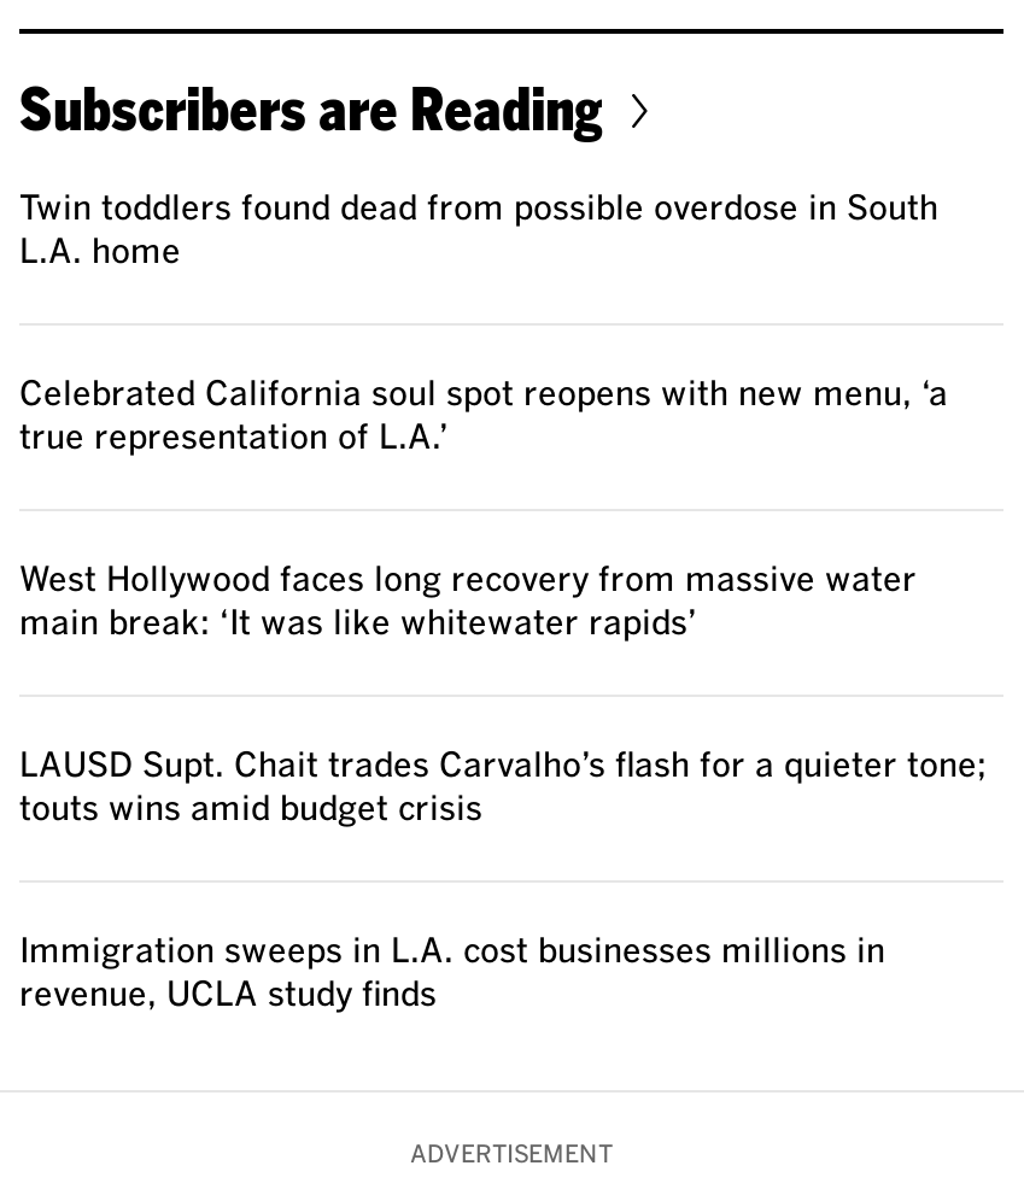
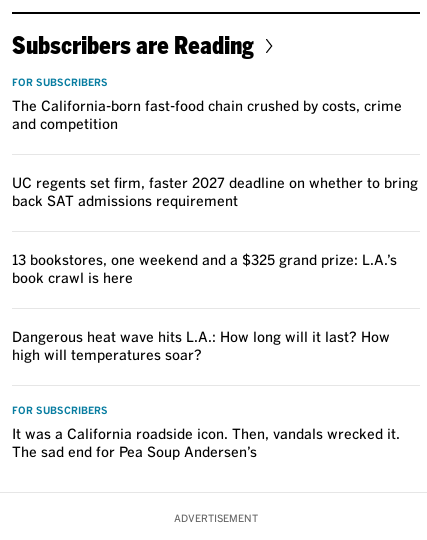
- Twin toddlers found dead from possible overdose in South
- L.A. home
+ FOR SUBSCRIBERS
+ The California-born fast-food chain crushed by costs, crime
+ and competition

- Celebrated California soul spot reopens with new menu, ‘a
- true representation of L.A.’
+ UC regents set firm, faster 2027 deadline on whether to bring
+ back SAT admissions requirement

- West Hollywood faces long recovery from massive water
- main break: ‘It was like whitewater rapids’
+ 13 bookstores, one weekend and a $325 grand prize: L.A.’s
+ book crawl is here

- LAUSD Supt. Chait trades Carvalho’s flash for a quieter tone;
- touts wins amid budget crisis
+ Dangerous heat wave hits L.A.: How long will it last? How
+ high will temperatures soar?

- Immigration sweeps in L.A. cost businesses millions in
- revenue, UCLA study finds
+ FOR SUBSCRIBERS
+ It was a California roadside icon. Then, vandals wrecked it.
+ The sad end for Pea Soup Andersen’s
